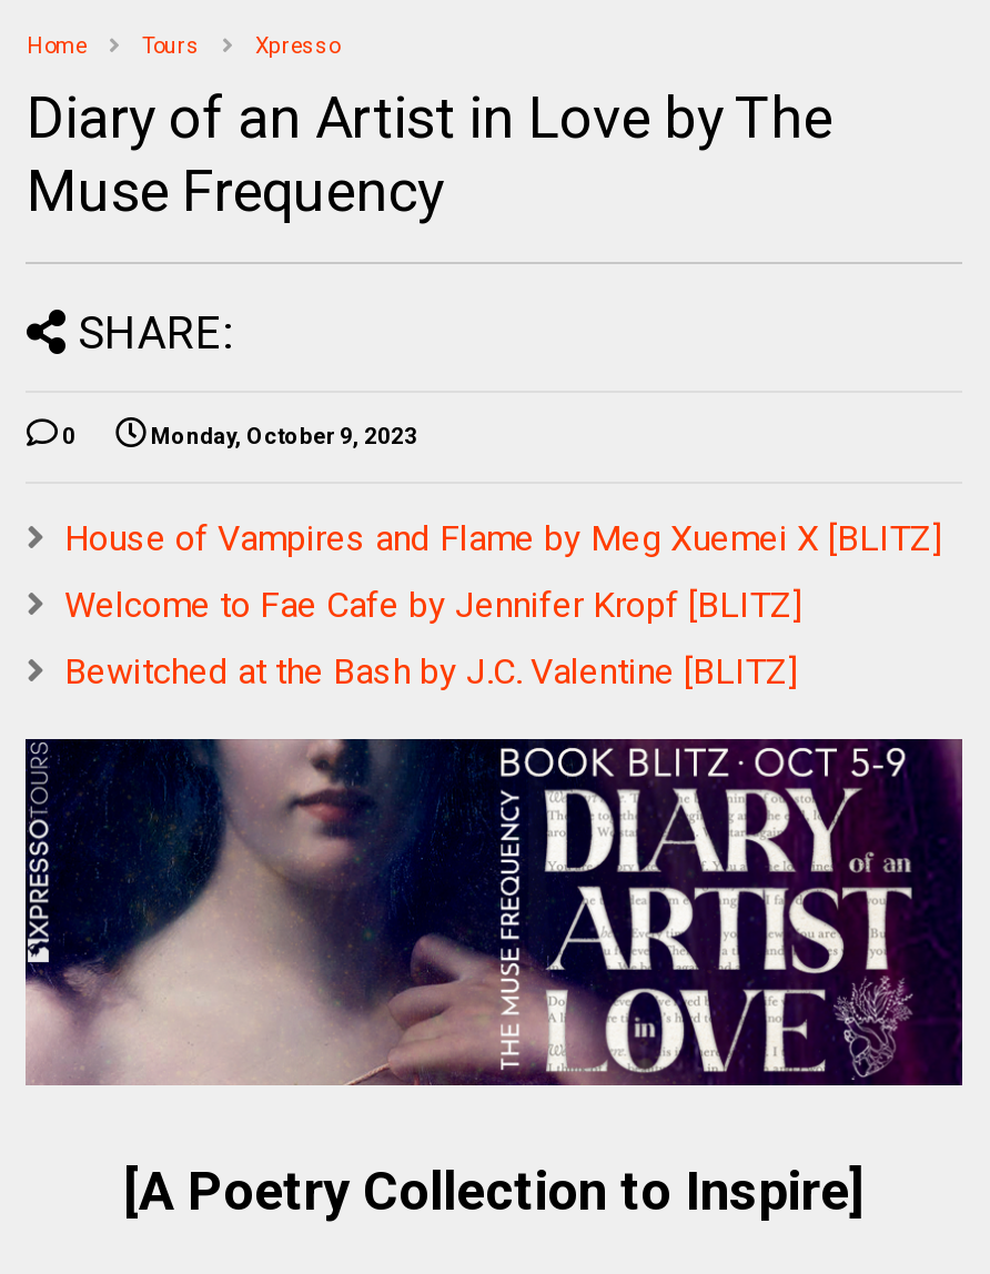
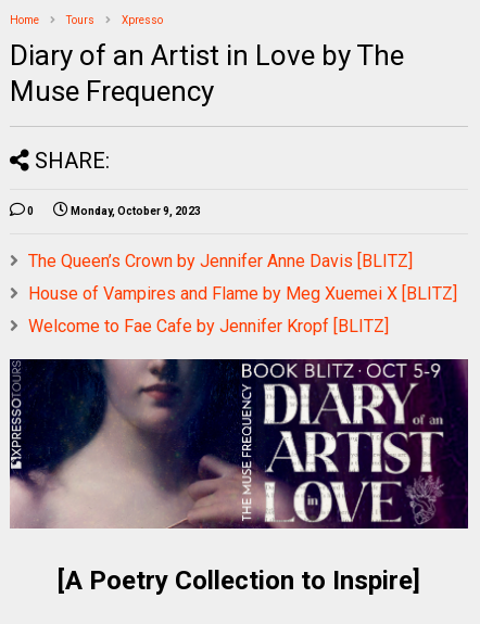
+ The Queen’s Crown by Jennifer Anne Davis [BLITZ]

moved down: House of Vampires and Flame by Meg Xuemei X [BLITZ] | Welcome to Fae Cafe by Jennifer Kropf [BLITZ]

- Bewitched at the Bash by J.C. Valentine [BLITZ]
